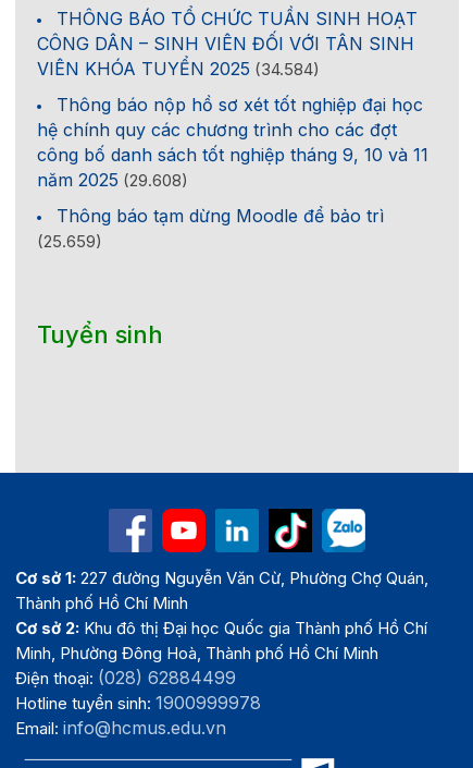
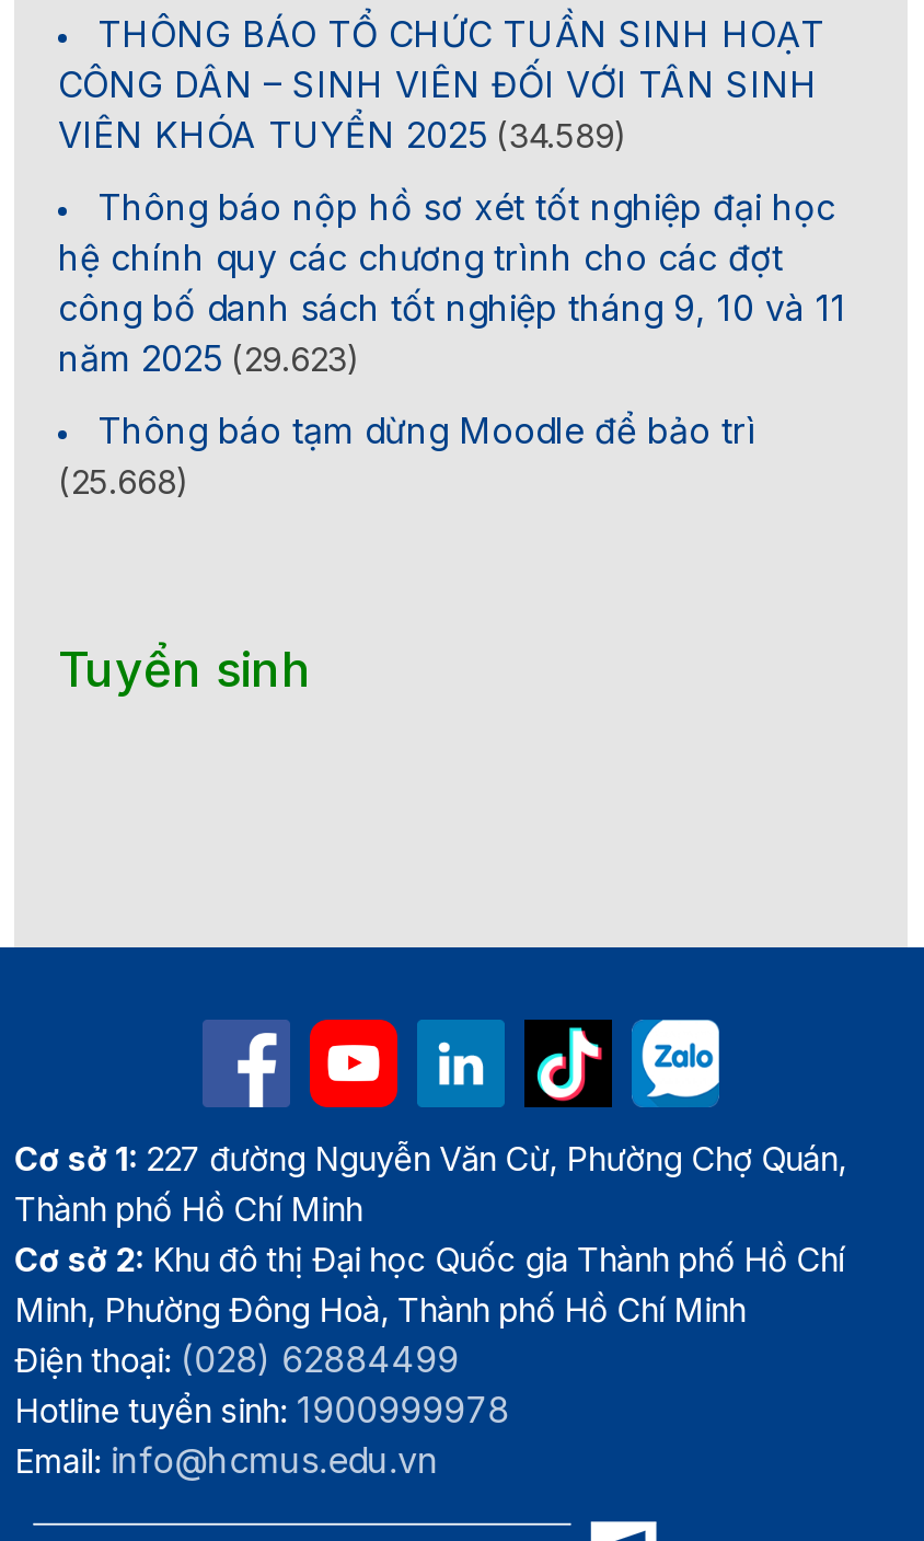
- VIÊN KHÓA TUYỂN 2025 (34.584)
+ VIÊN KHÓA TUYỂN 2025 (34.589)

- năm 2025 (29.608)
+ năm 2025 (29.623)

- (25.659)
+ (25.668)
